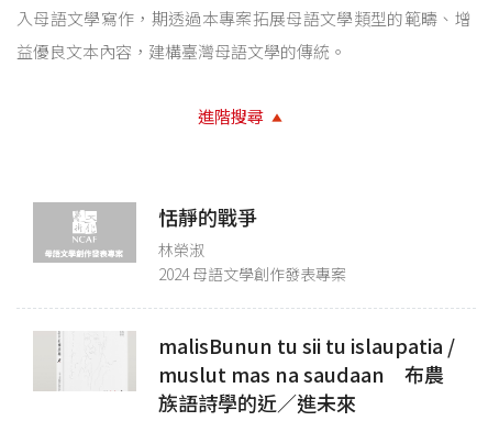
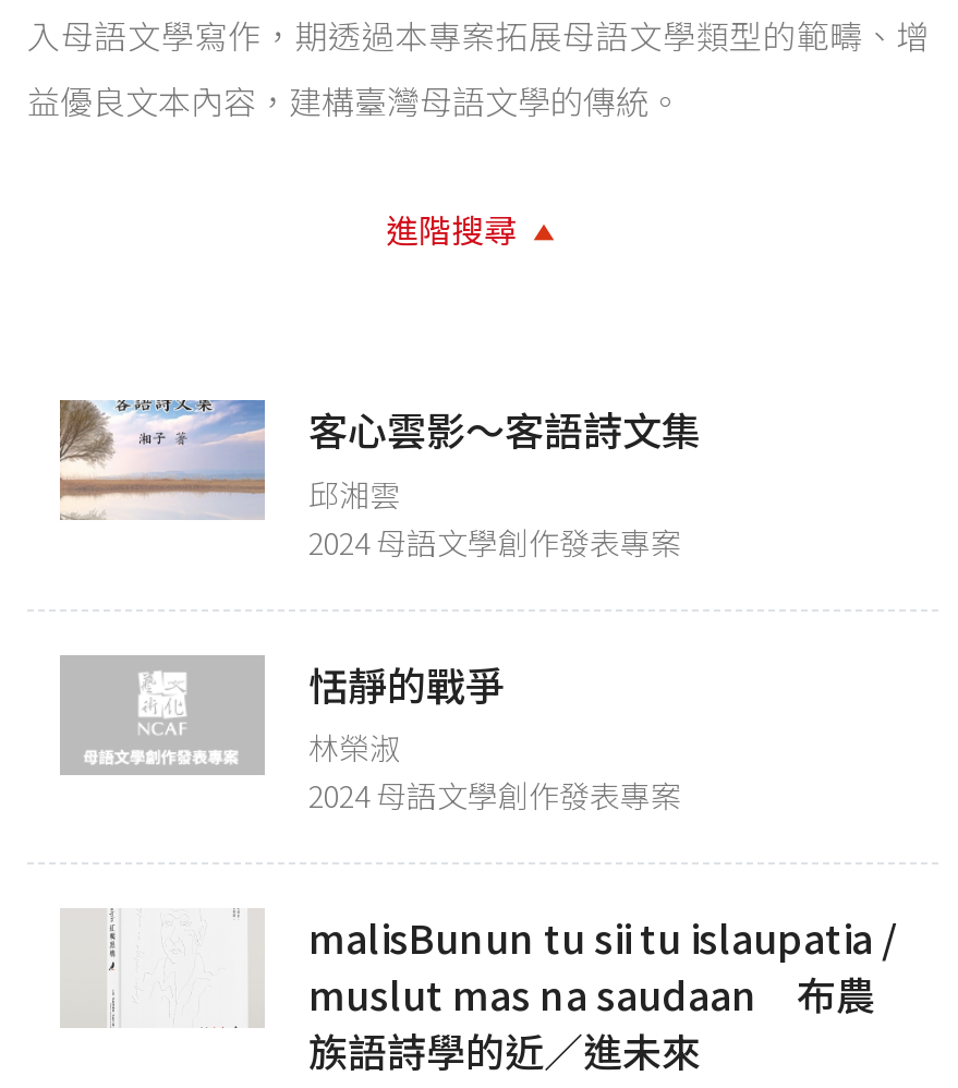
+ [image]
+ 客心雲影～客語詩文集
+ 邱湘雲
+ 2024 母語文學創作發表專案
